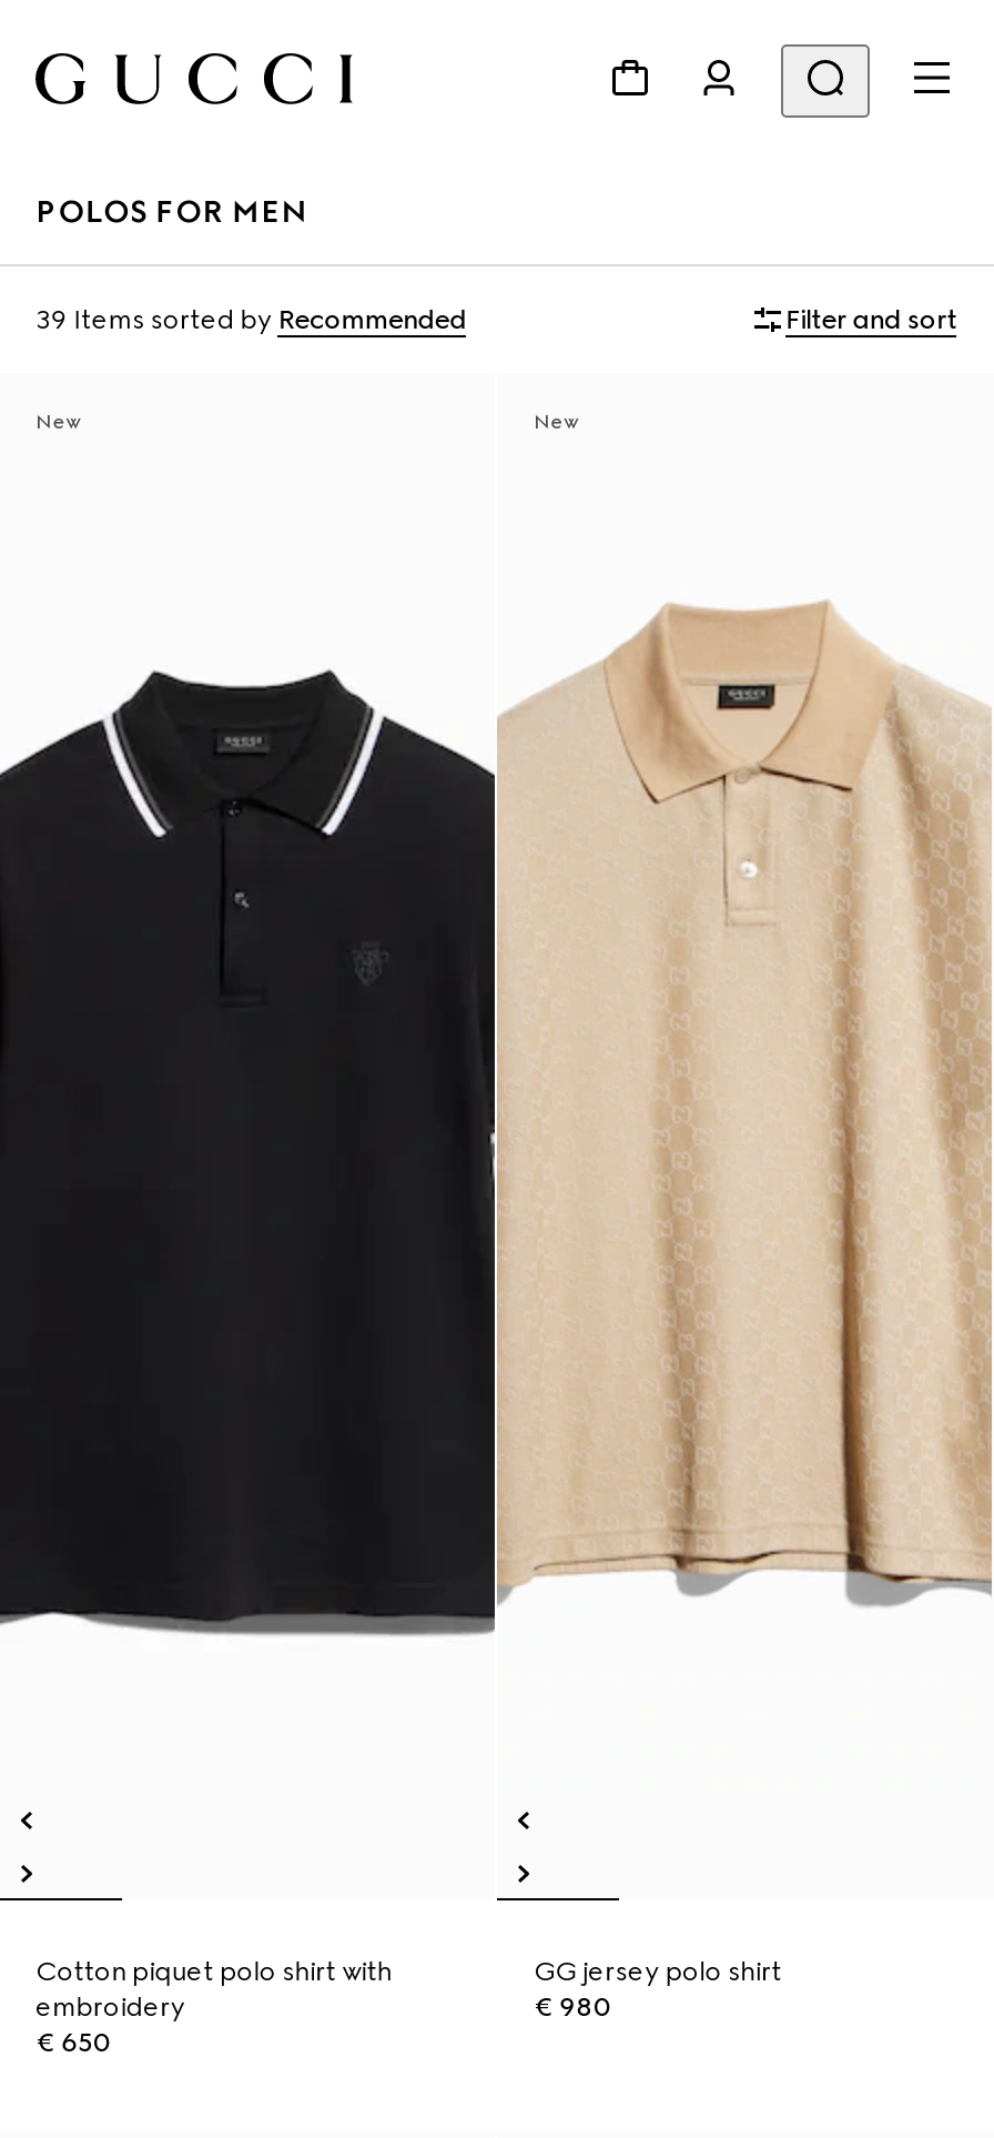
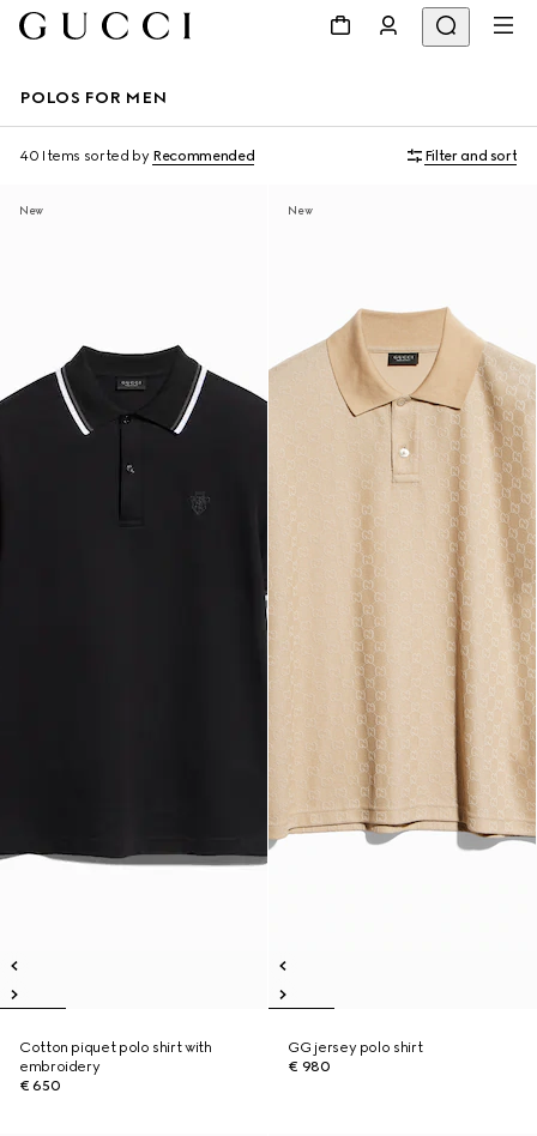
- 39 Items sorted by Recommended
+ 40 Items sorted by Recommended
